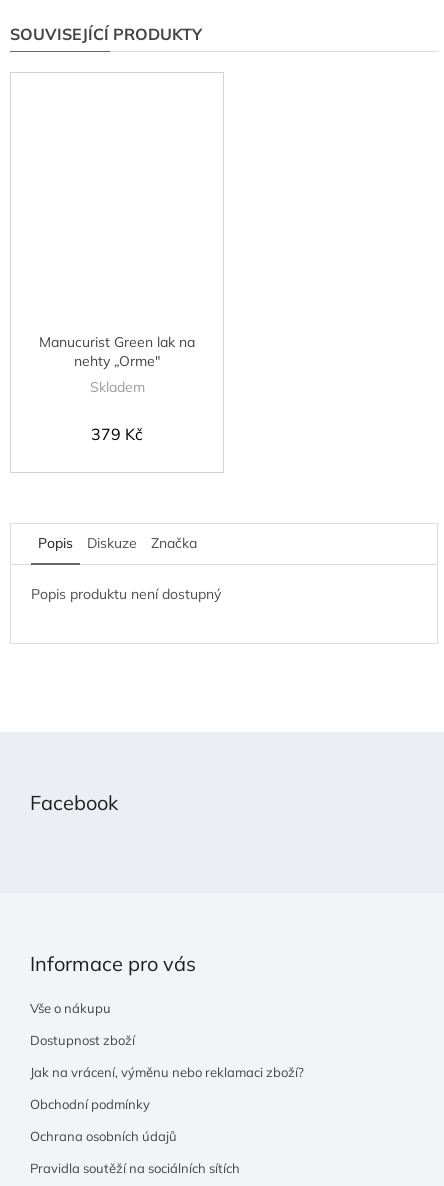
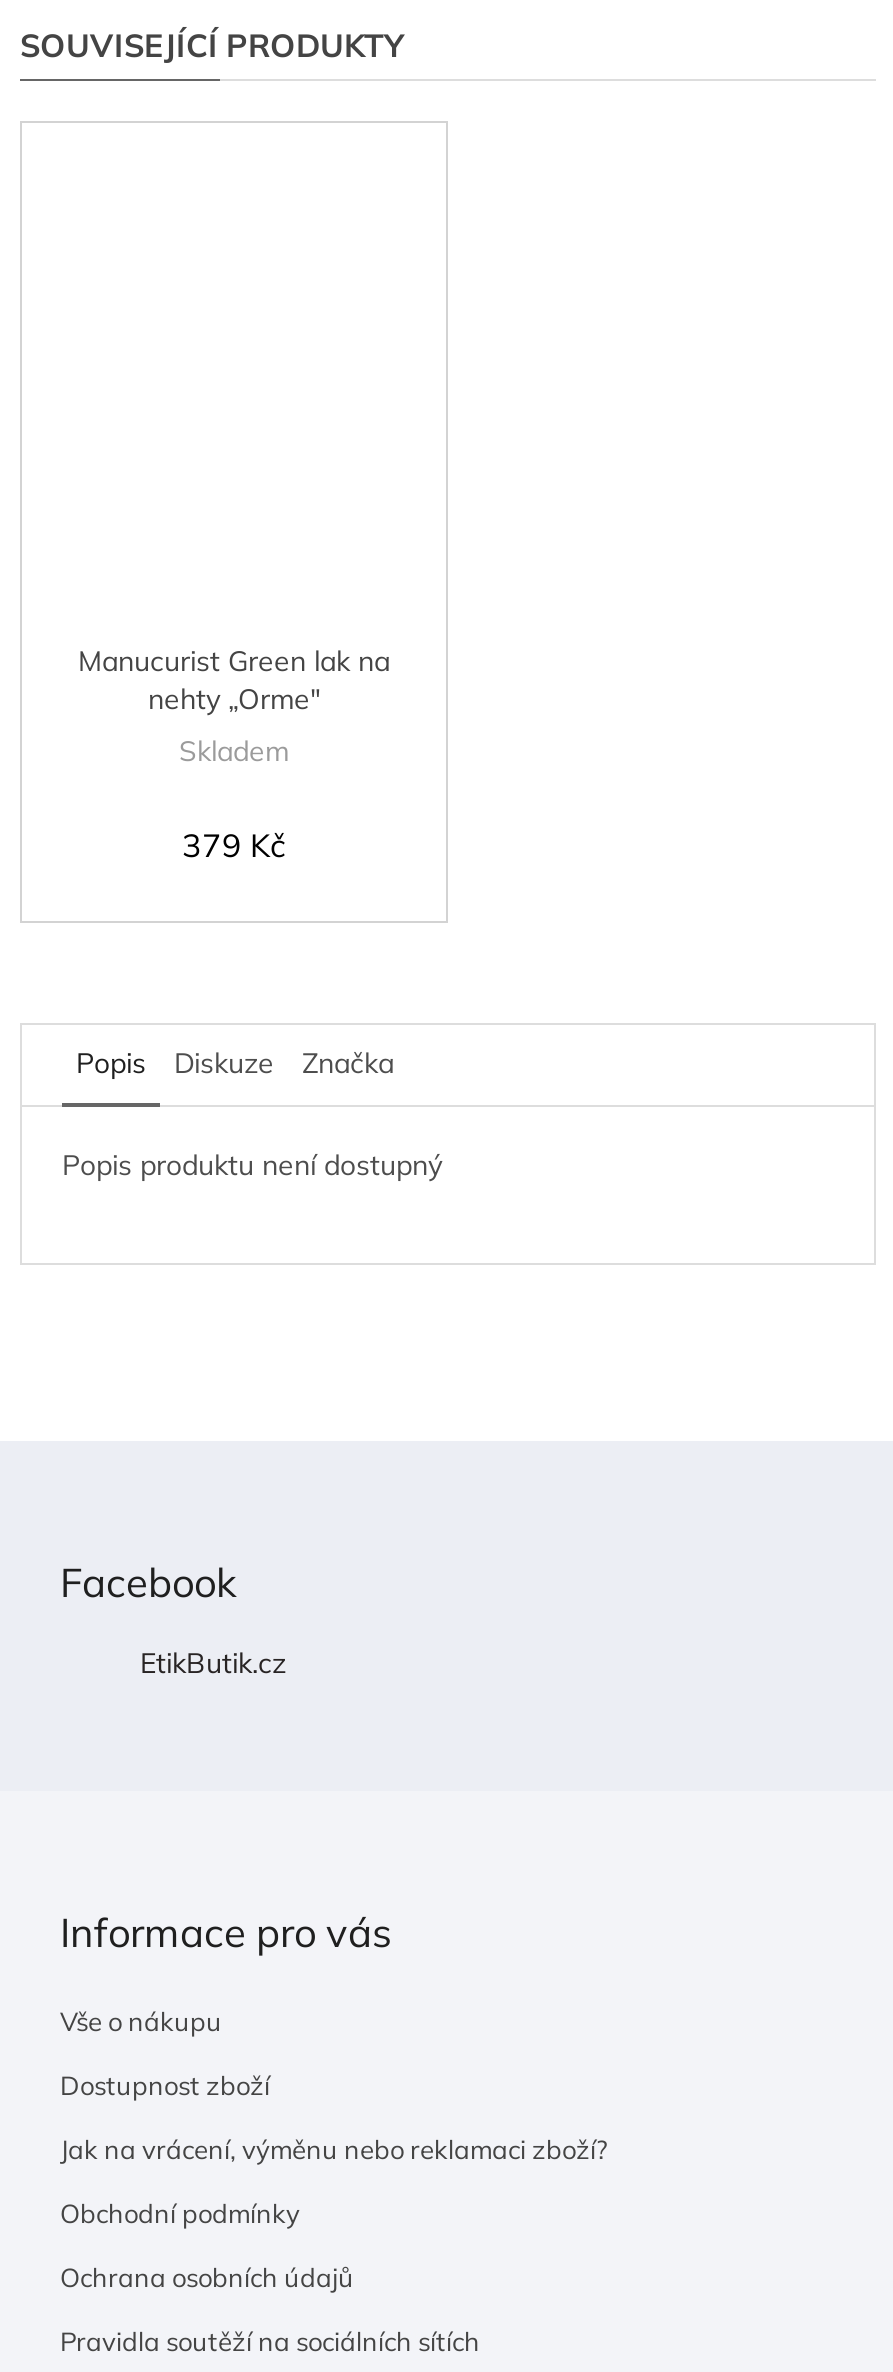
+ EtikButik.cz
